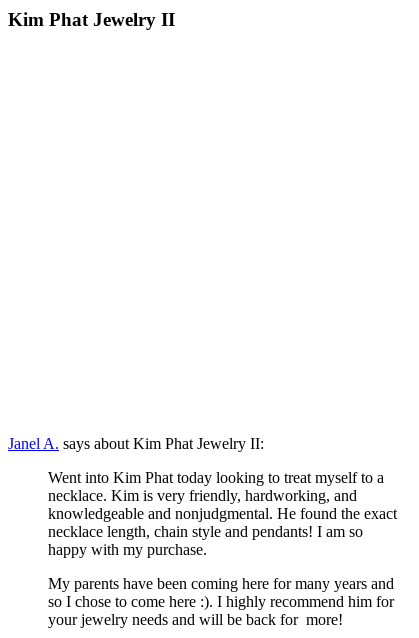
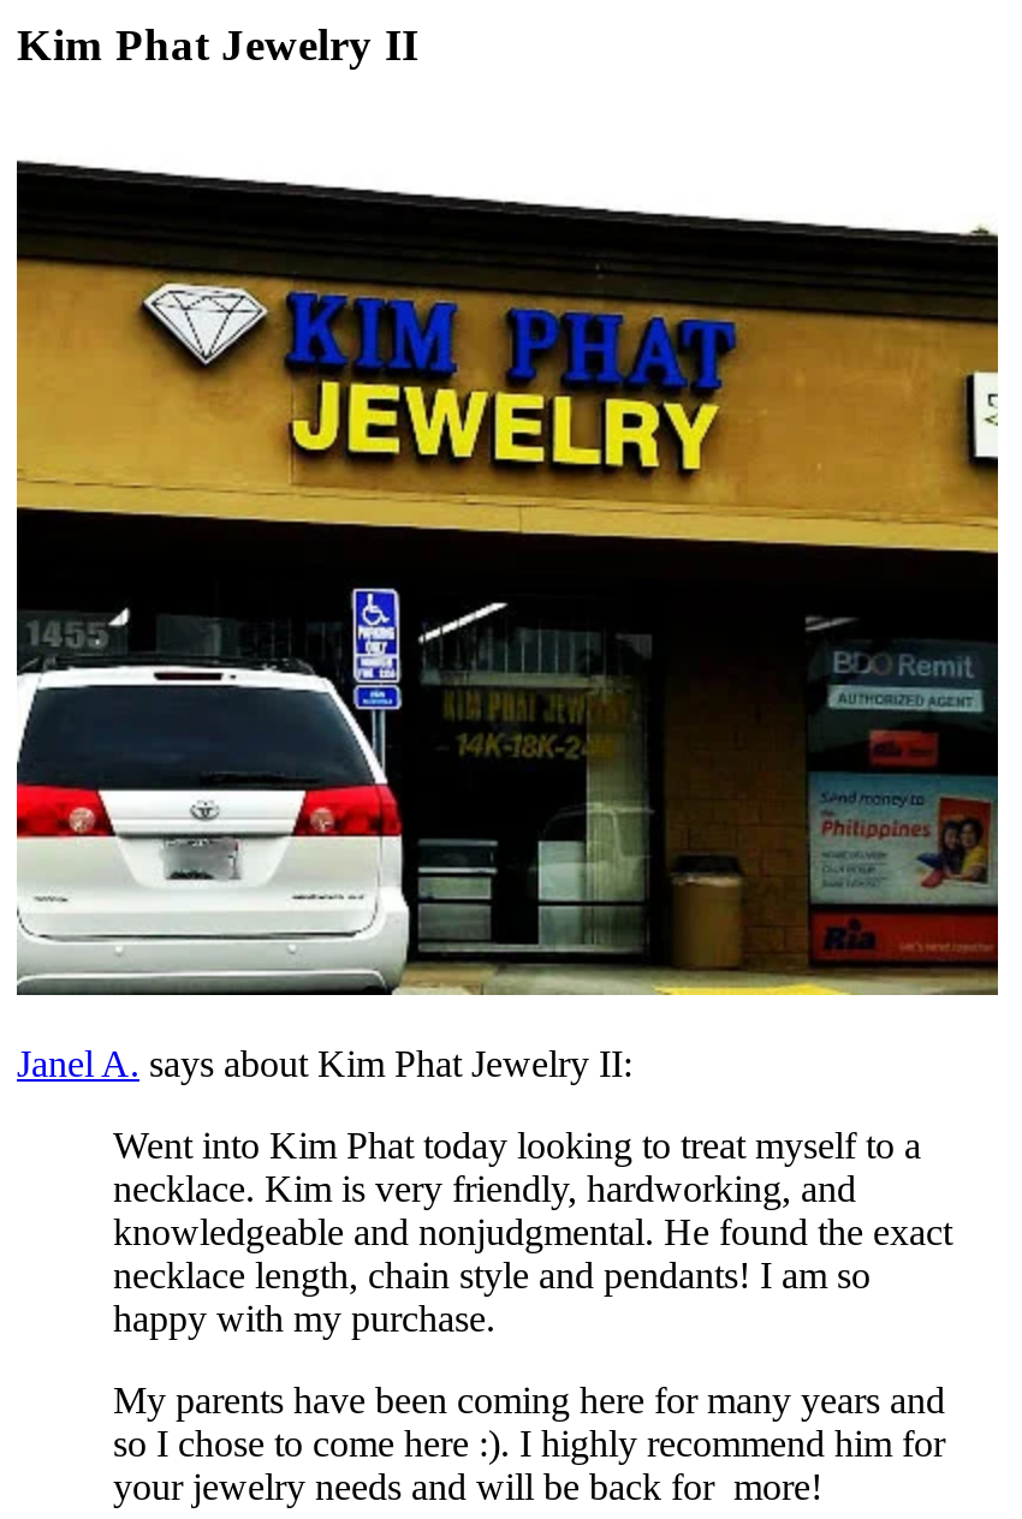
+ [image]
